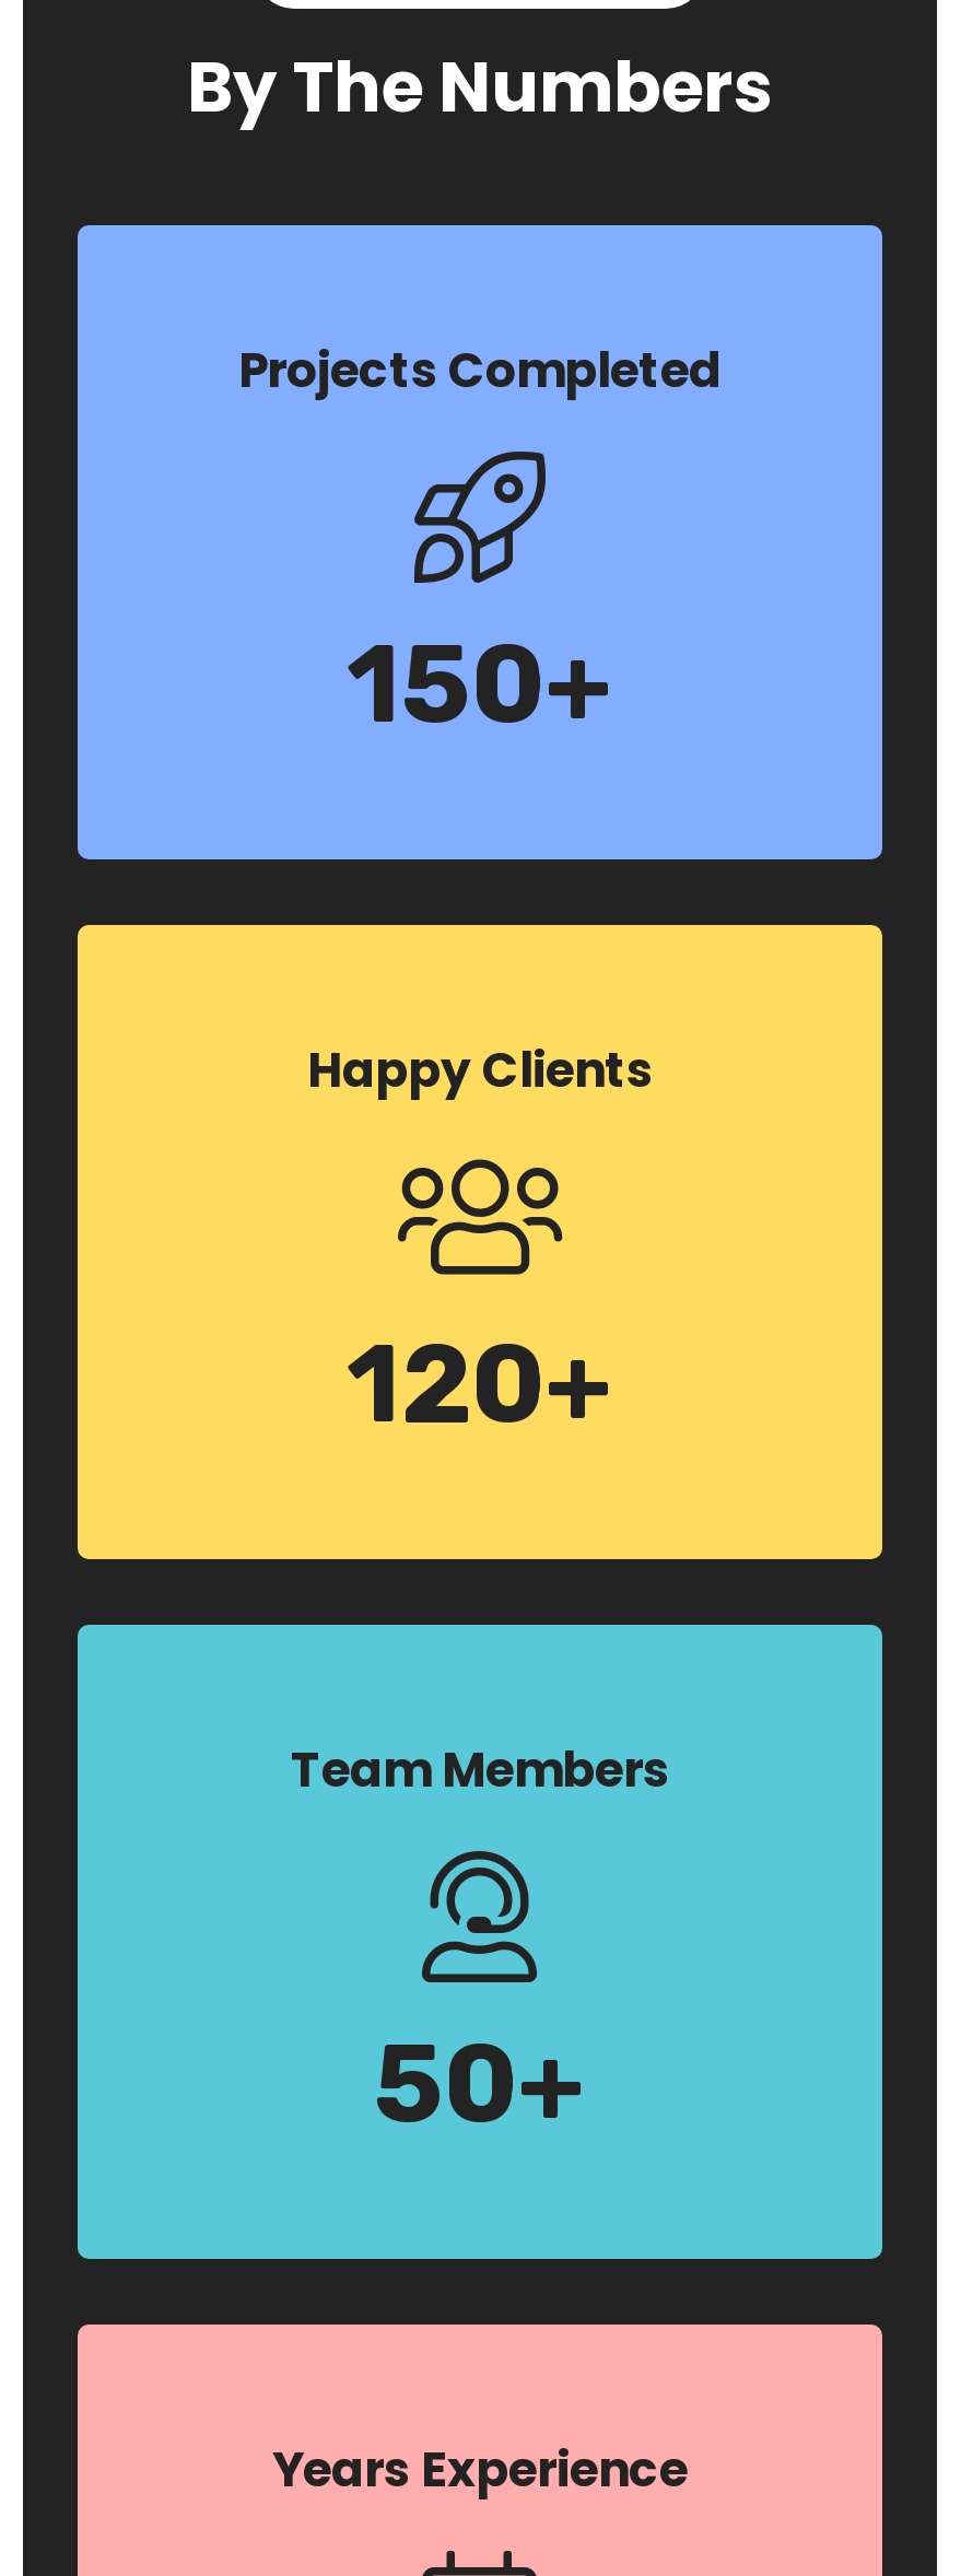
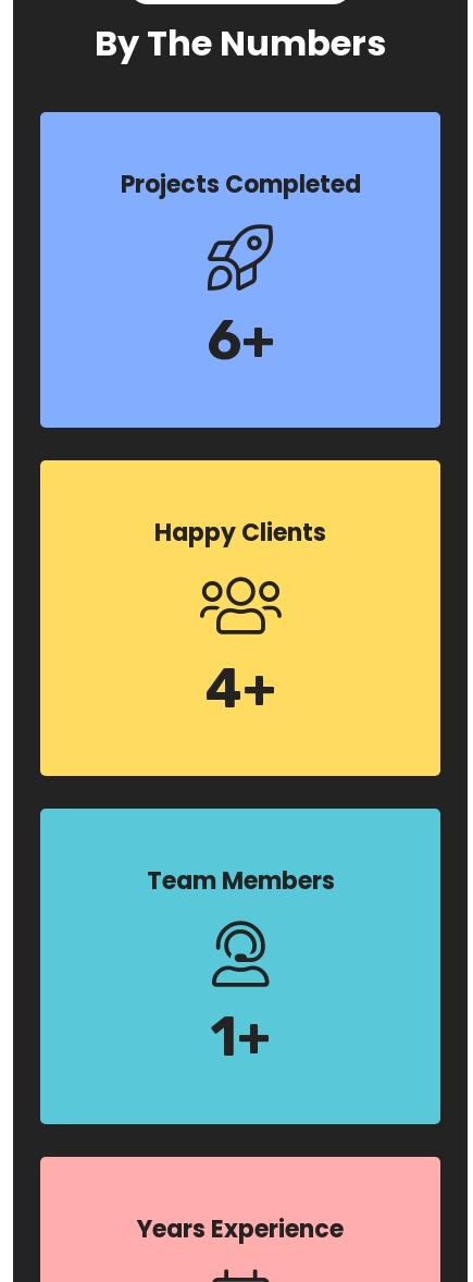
- 150+
+ 6+

- 120+
+ 4+

- 50+
+ 1+
